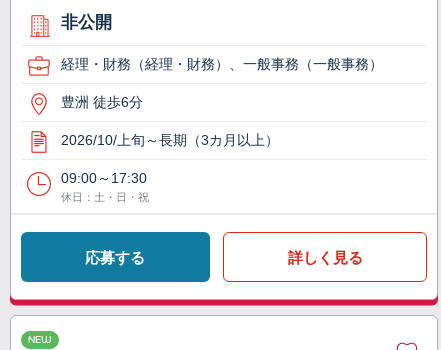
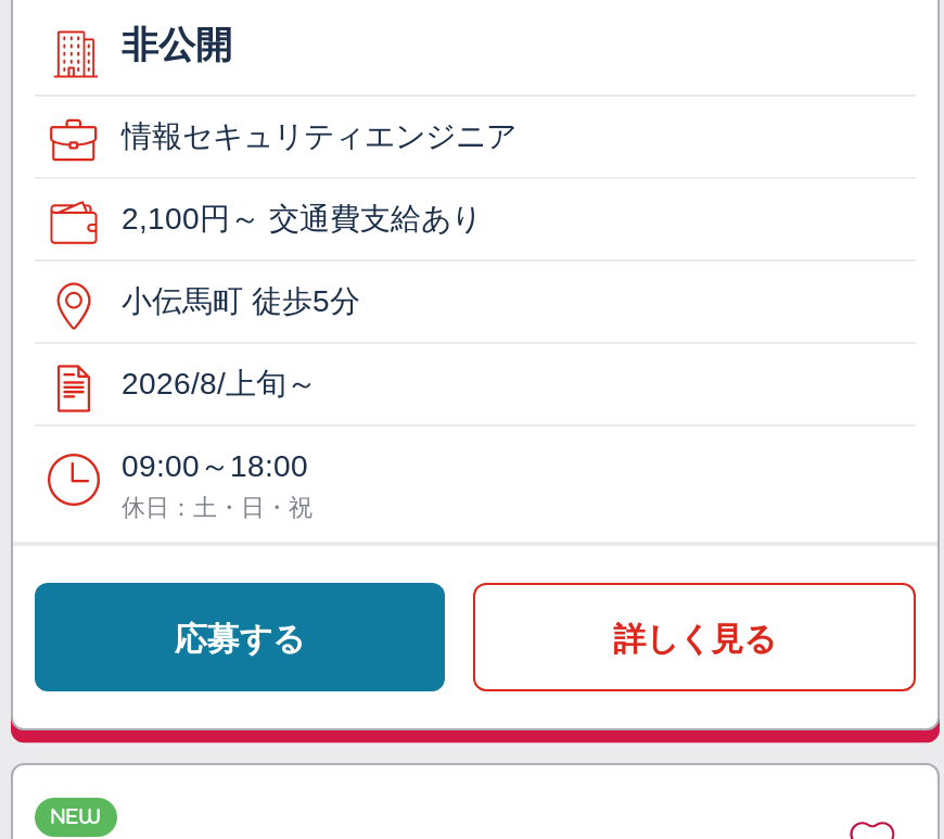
- 経理・財務（経理・財務）、一般事務（一般事務）
- 豊洲 徒歩6分
- 2026/10/上旬～長期（3カ月以上）
- 09:00～17:30
+ 情報セキュリティエンジニア
+ 2,100円～ 交通費支給あり
+ 小伝馬町 徒歩5分
+ 2026/8/上旬～
+ 09:00～18:00
